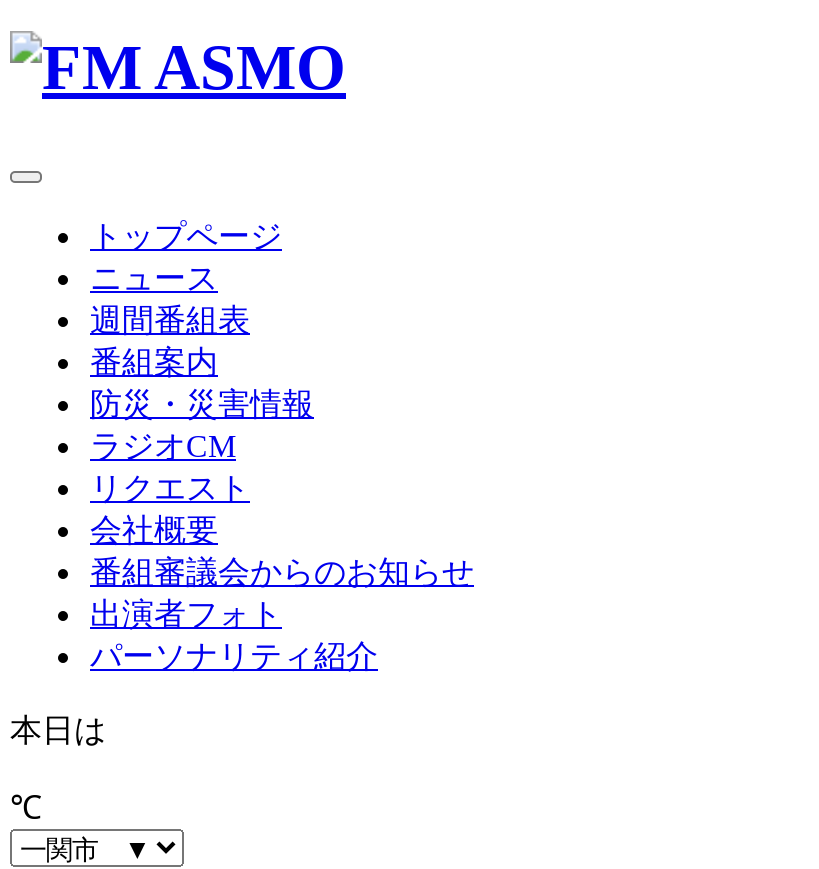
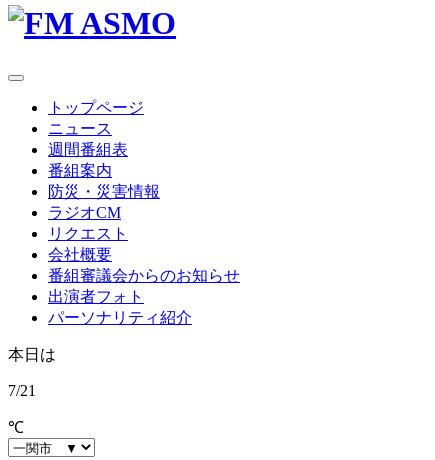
+ 7/21
